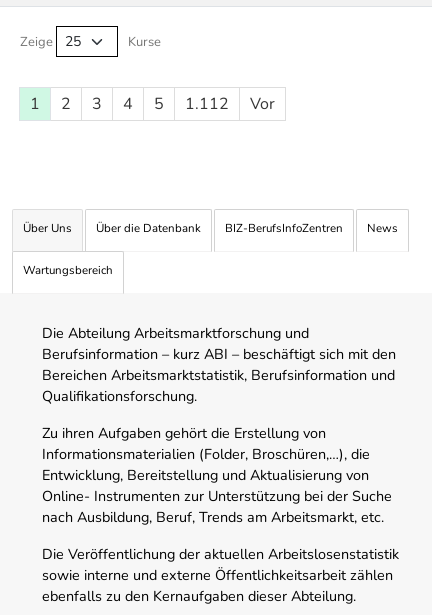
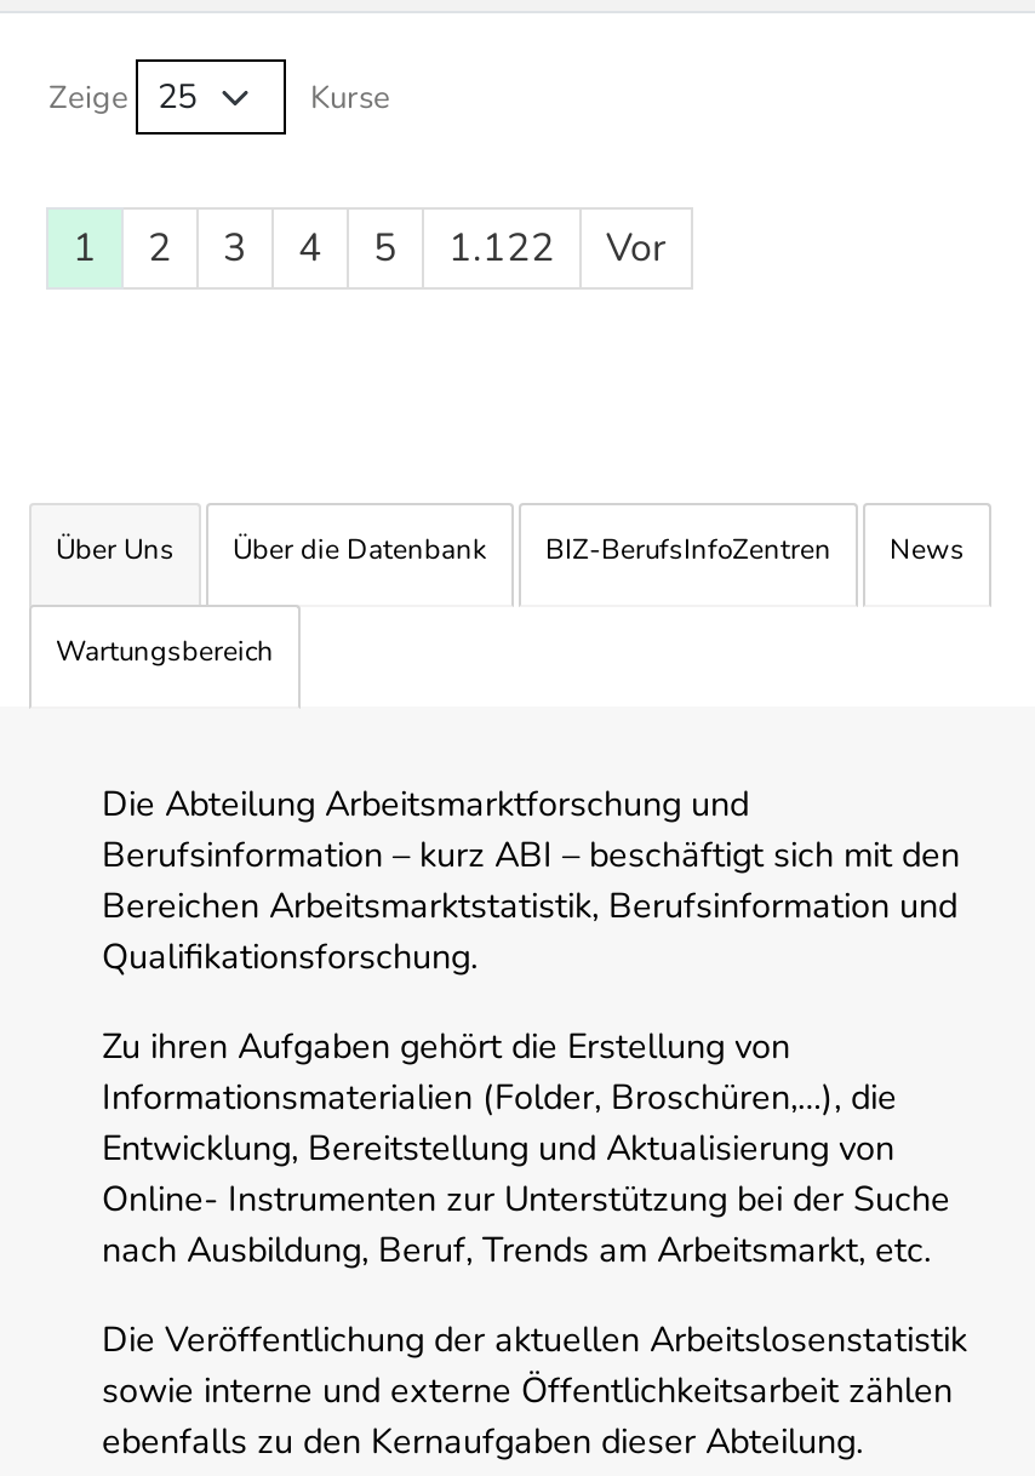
- 1 2 3 4 5 1.112 Vor
+ 1 2 3 4 5 1.122 Vor
